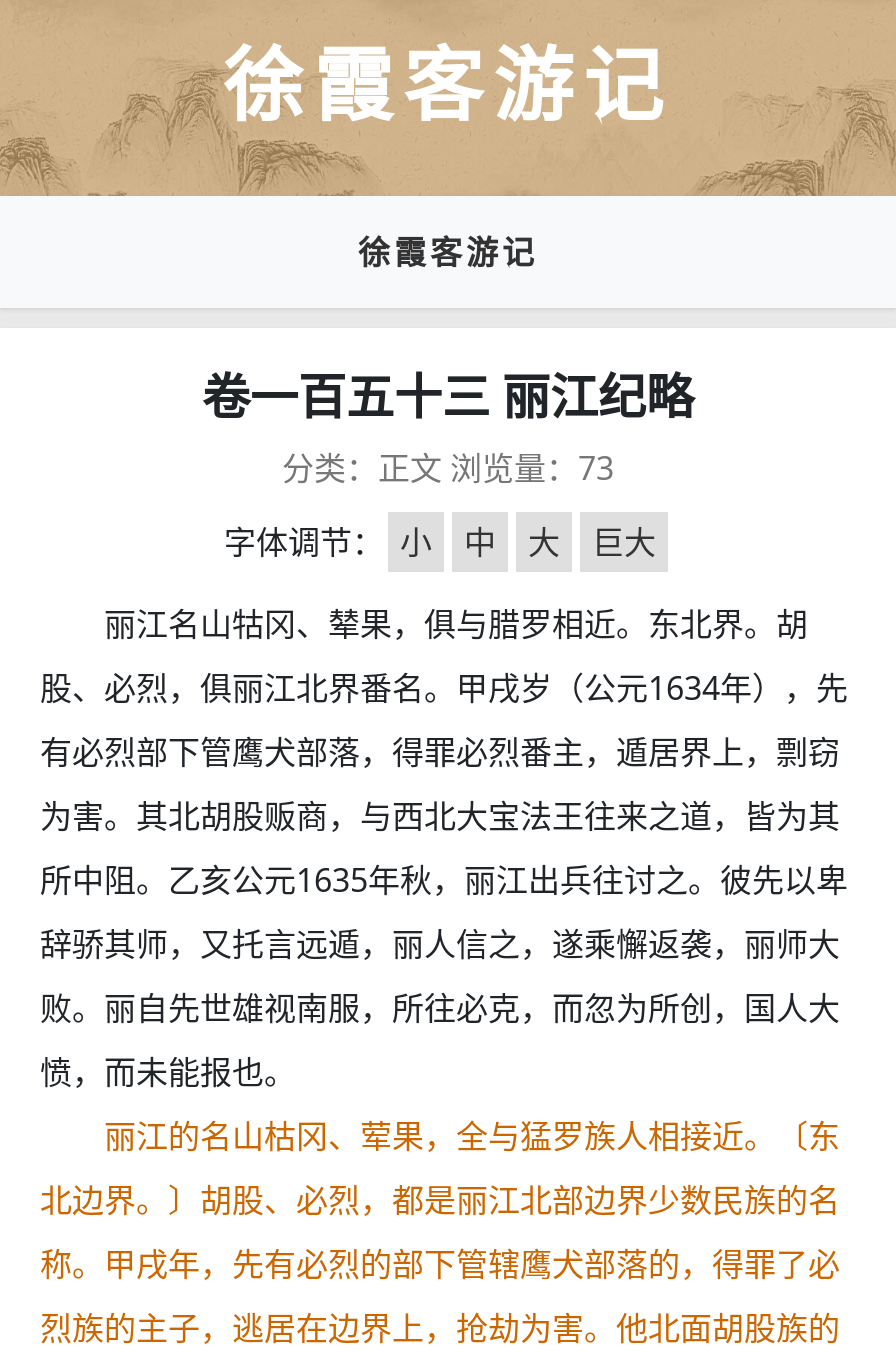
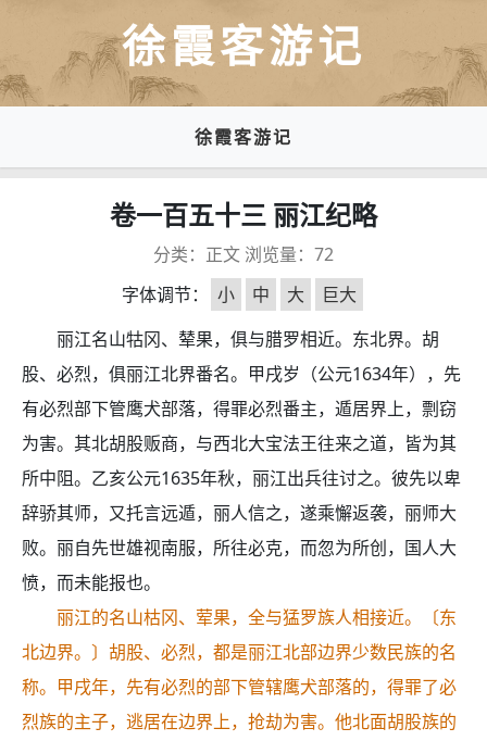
- 分类：正文浏览量：73
+ 分类：正文浏览量：72
